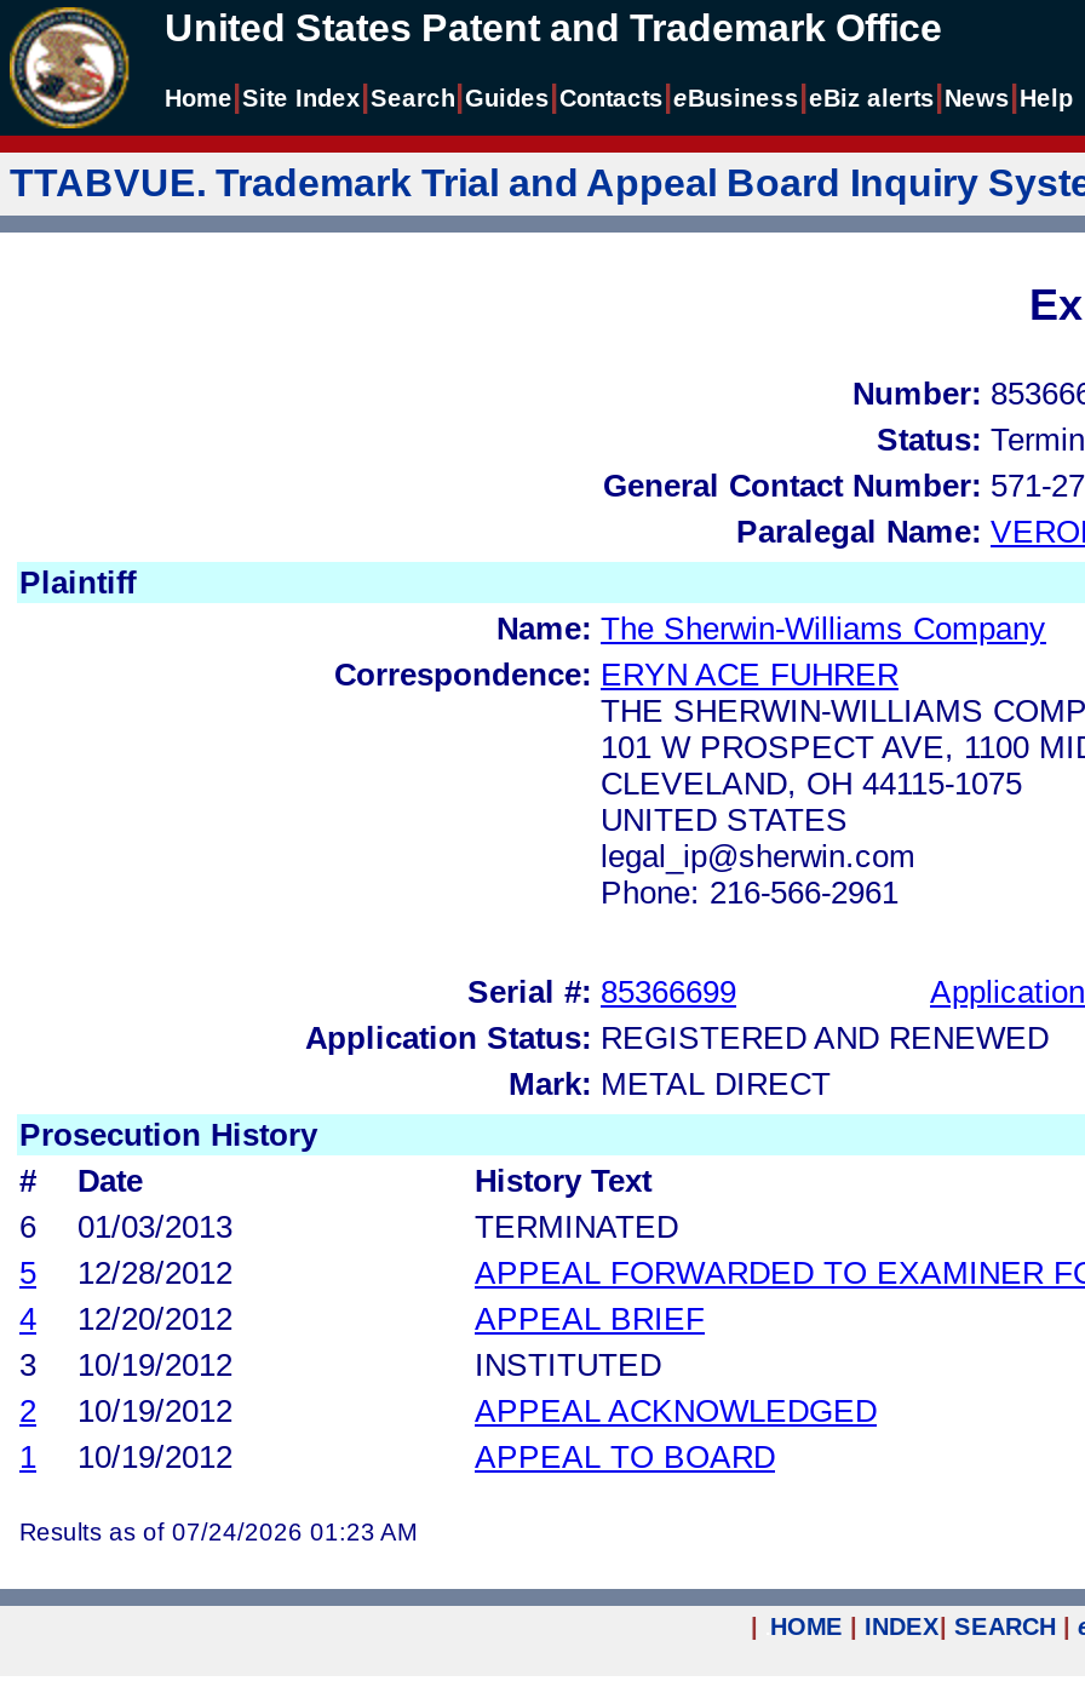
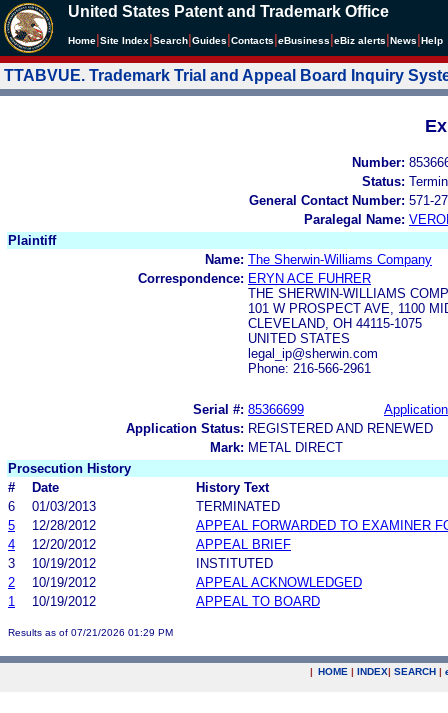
- Results as of 07/24/2026 01:23 AM
+ Results as of 07/21/2026 01:29 PM
